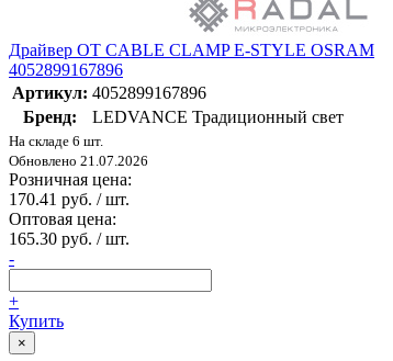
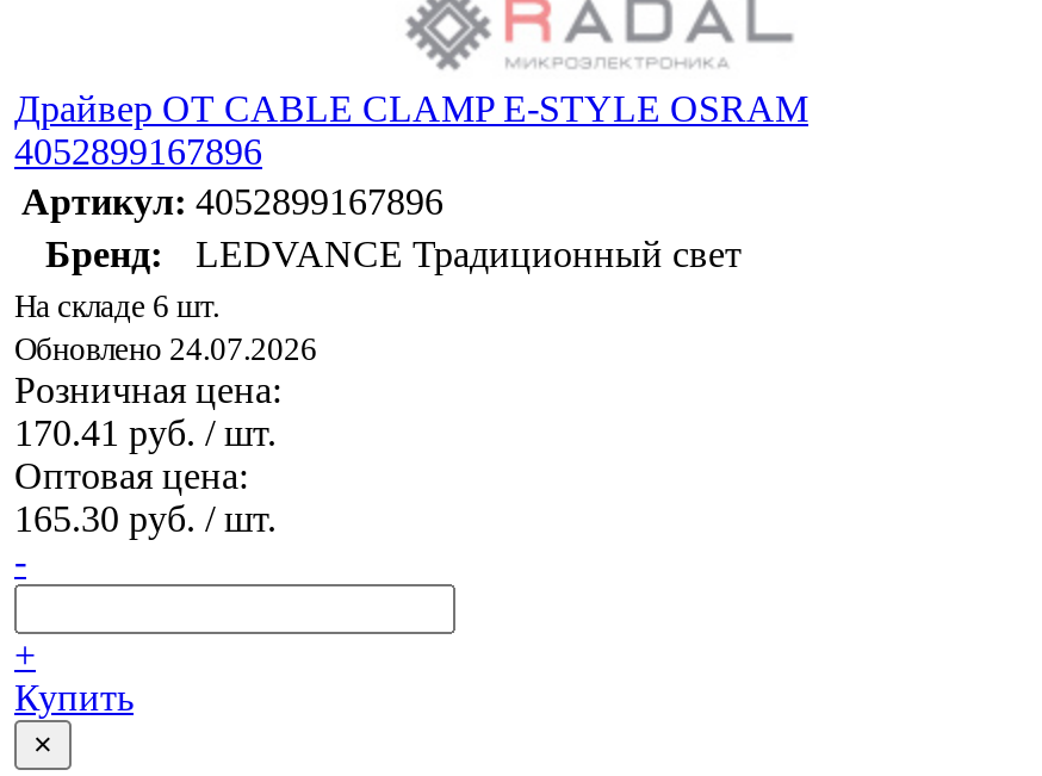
- Обновлено 21.07.2026
+ Обновлено 24.07.2026
